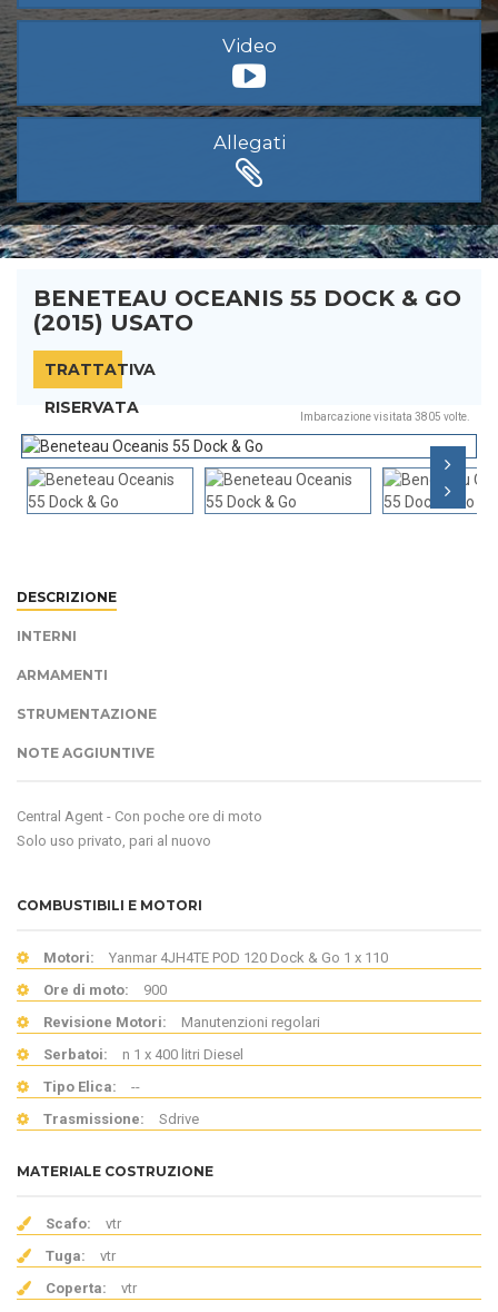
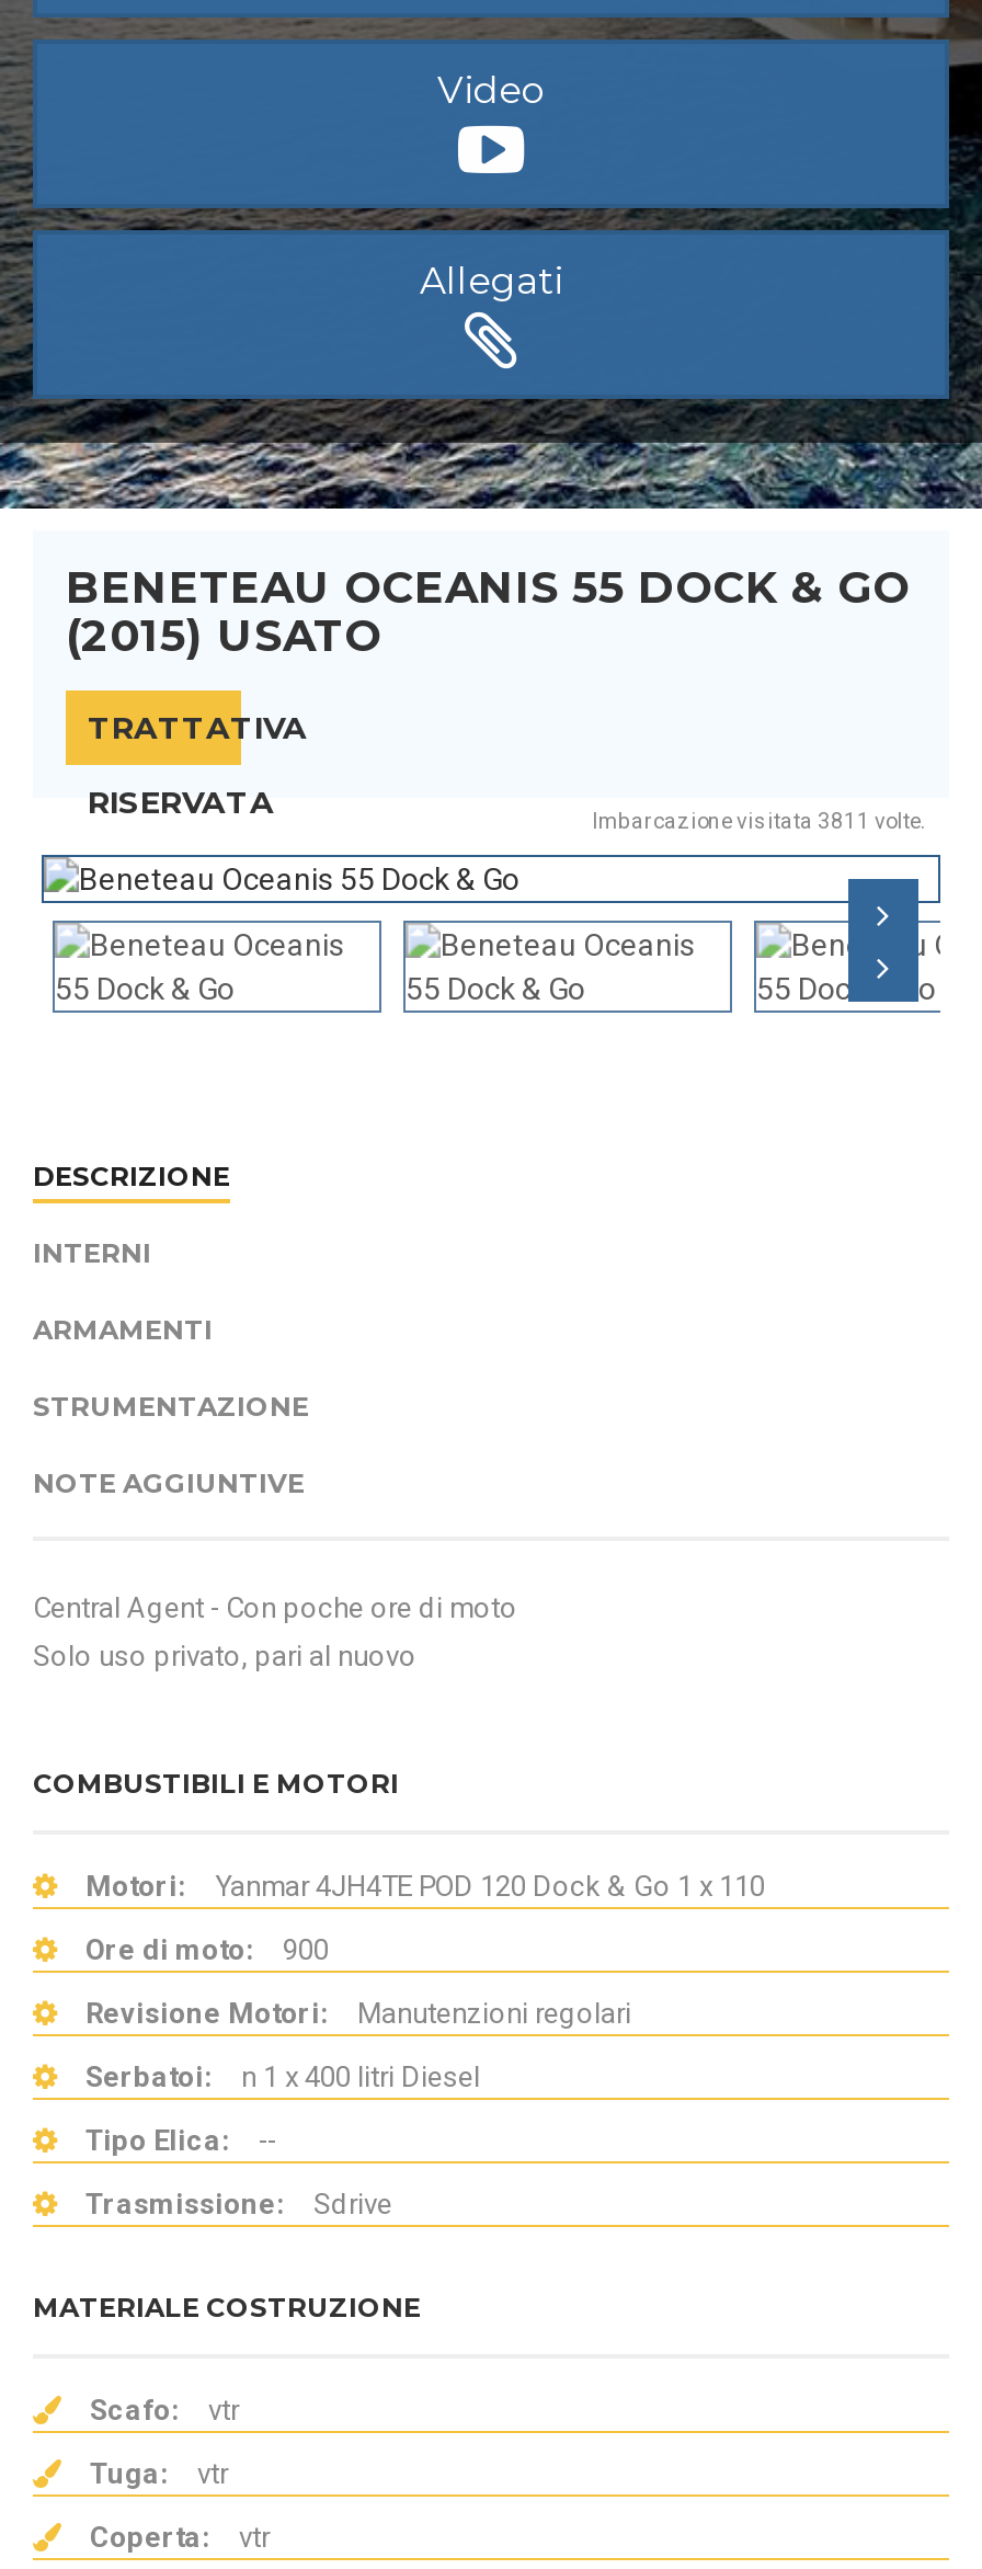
- Imbarcazione visitata 3805 volte.
+ Imbarcazione visitata 3811 volte.
